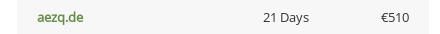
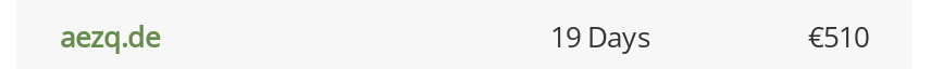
- 21 Days
+ 19 Days
